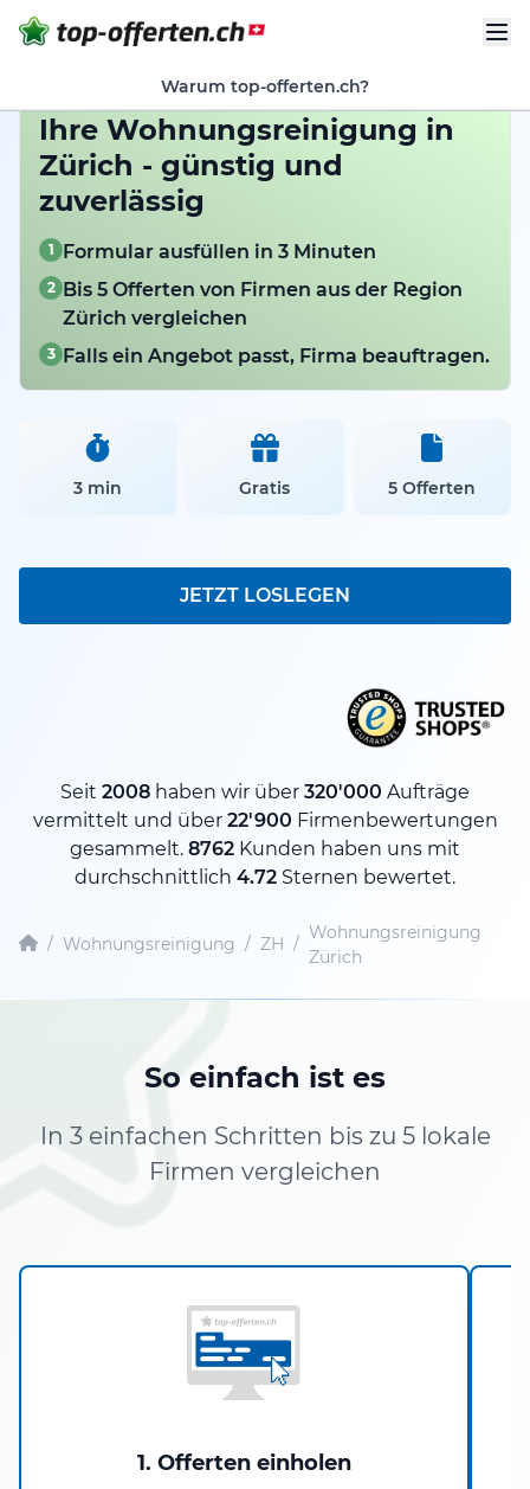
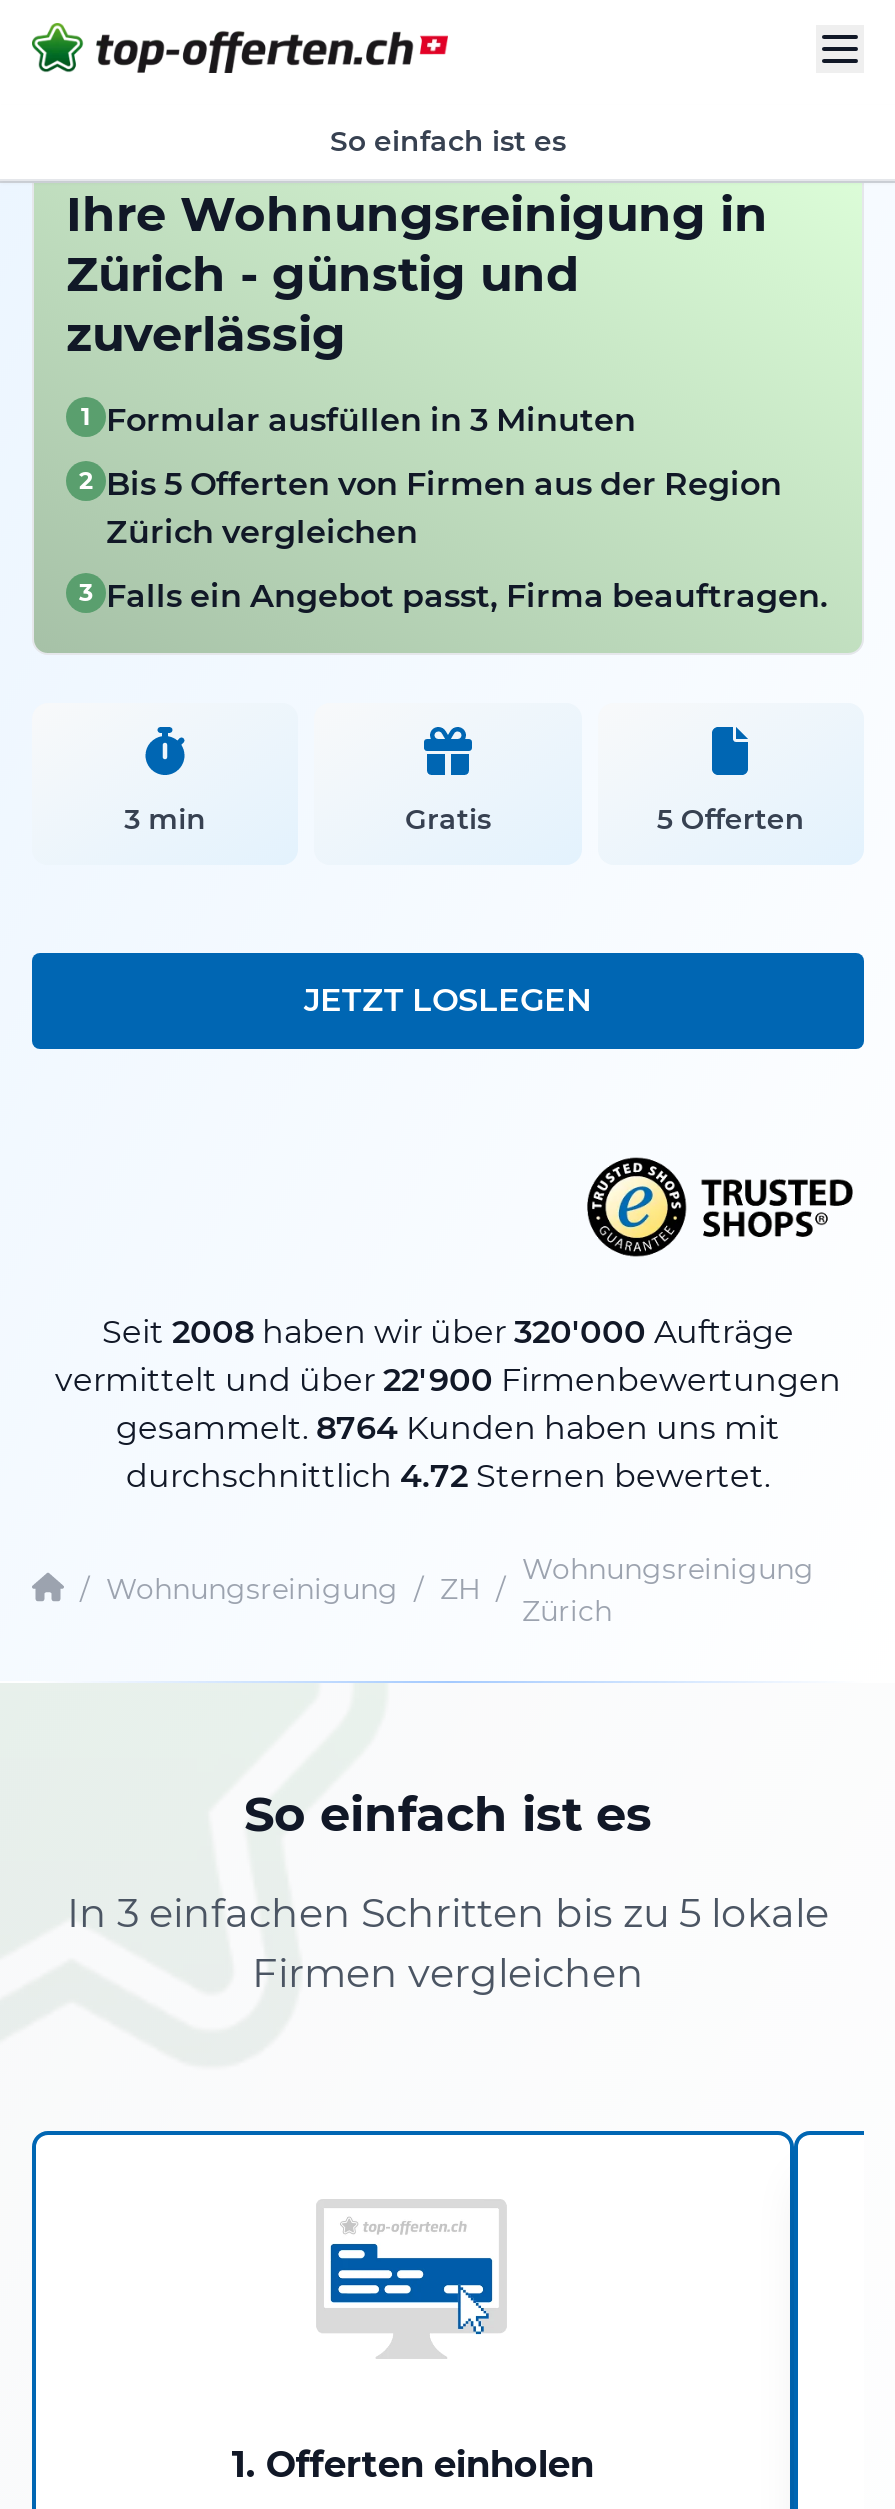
- Warum top-offerten.ch?
+ So einfach ist es

- gesammelt. 8762 Kunden haben uns mit
+ gesammelt. 8764 Kunden haben uns mit
